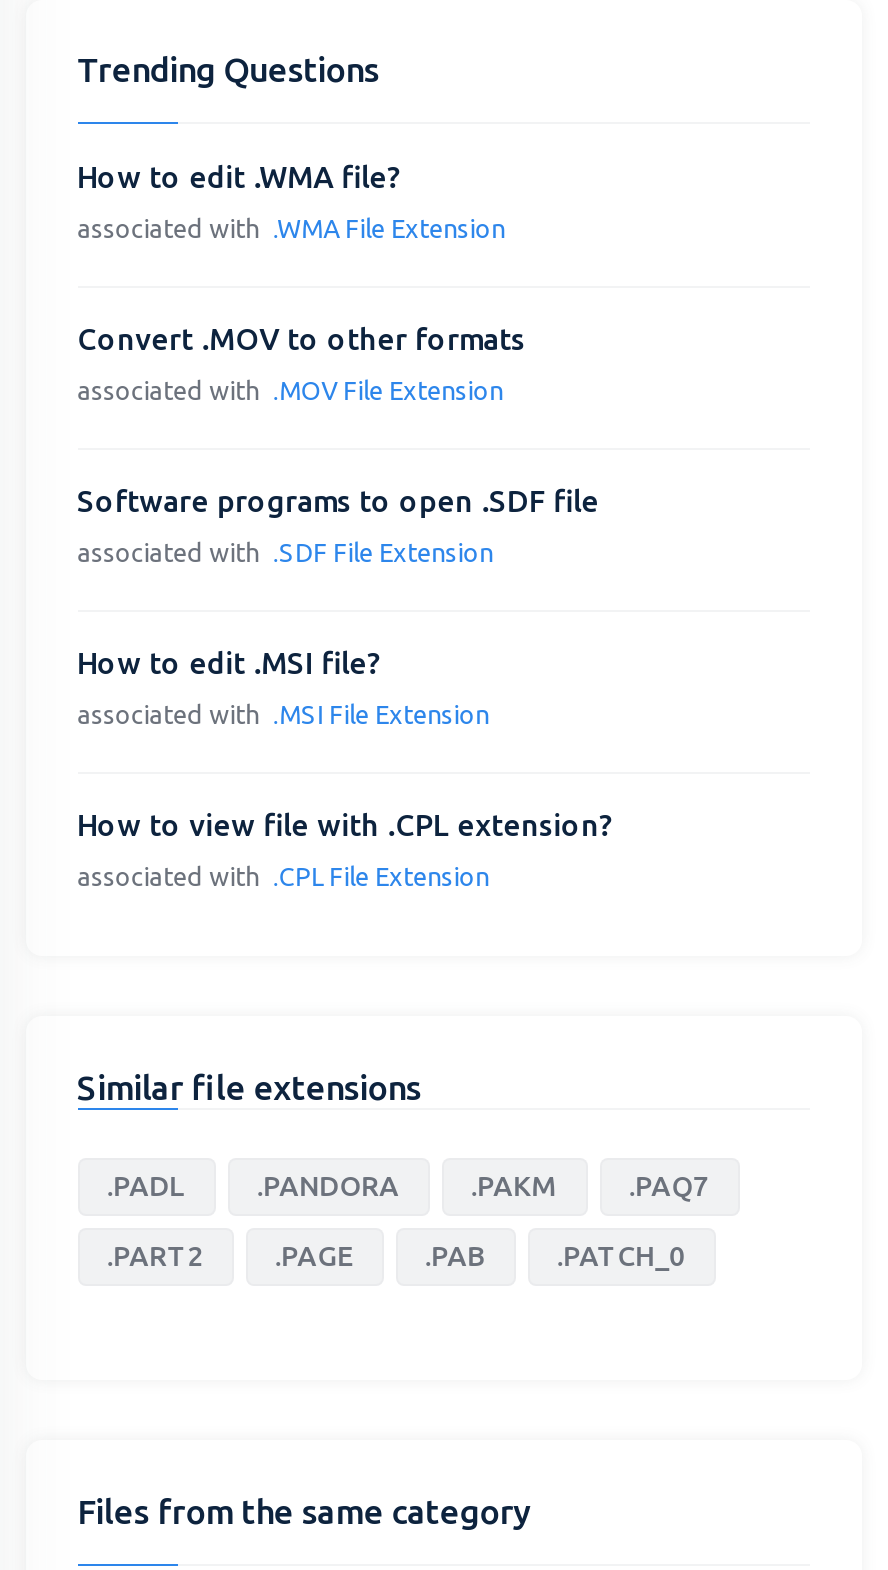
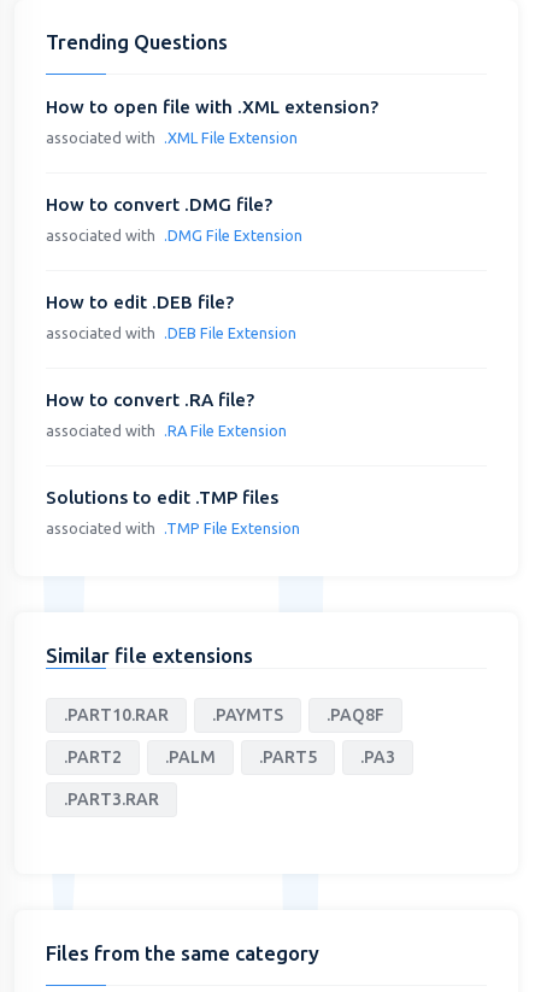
- How to edit .WMA file?
+ How to open file with .XML extension?

- associated with .WMA File Extension
+ associated with .XML File Extension

- Convert .MOV to other formats
+ How to convert .DMG file?

- associated with .MOV File Extension
+ associated with .DMG File Extension

- Software programs to open .SDF file
+ How to edit .DEB file?

- associated with .SDF File Extension
+ associated with .DEB File Extension

- How to edit .MSI file?
+ How to convert .RA file?

- associated with .MSI File Extension
+ associated with .RA File Extension

- How to view file with .CPL extension?
+ Solutions to edit .TMP files

- associated with .CPL File Extension
+ associated with .TMP File Extension

- .PADL
- .PANDORA
- .PAKM
- .PAQ7
+ .PART10.RAR
+ .PAYMTS
+ .PAQ8F

- .PAGE
- .PAB
- .PATCH_0
+ .PALM
+ .PART5
+ .PA3
+ .PART3.RAR
